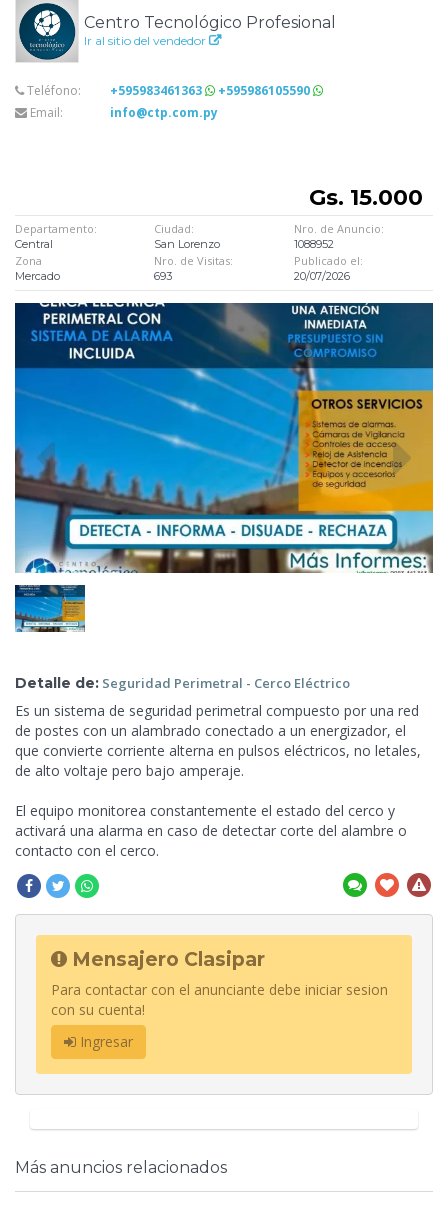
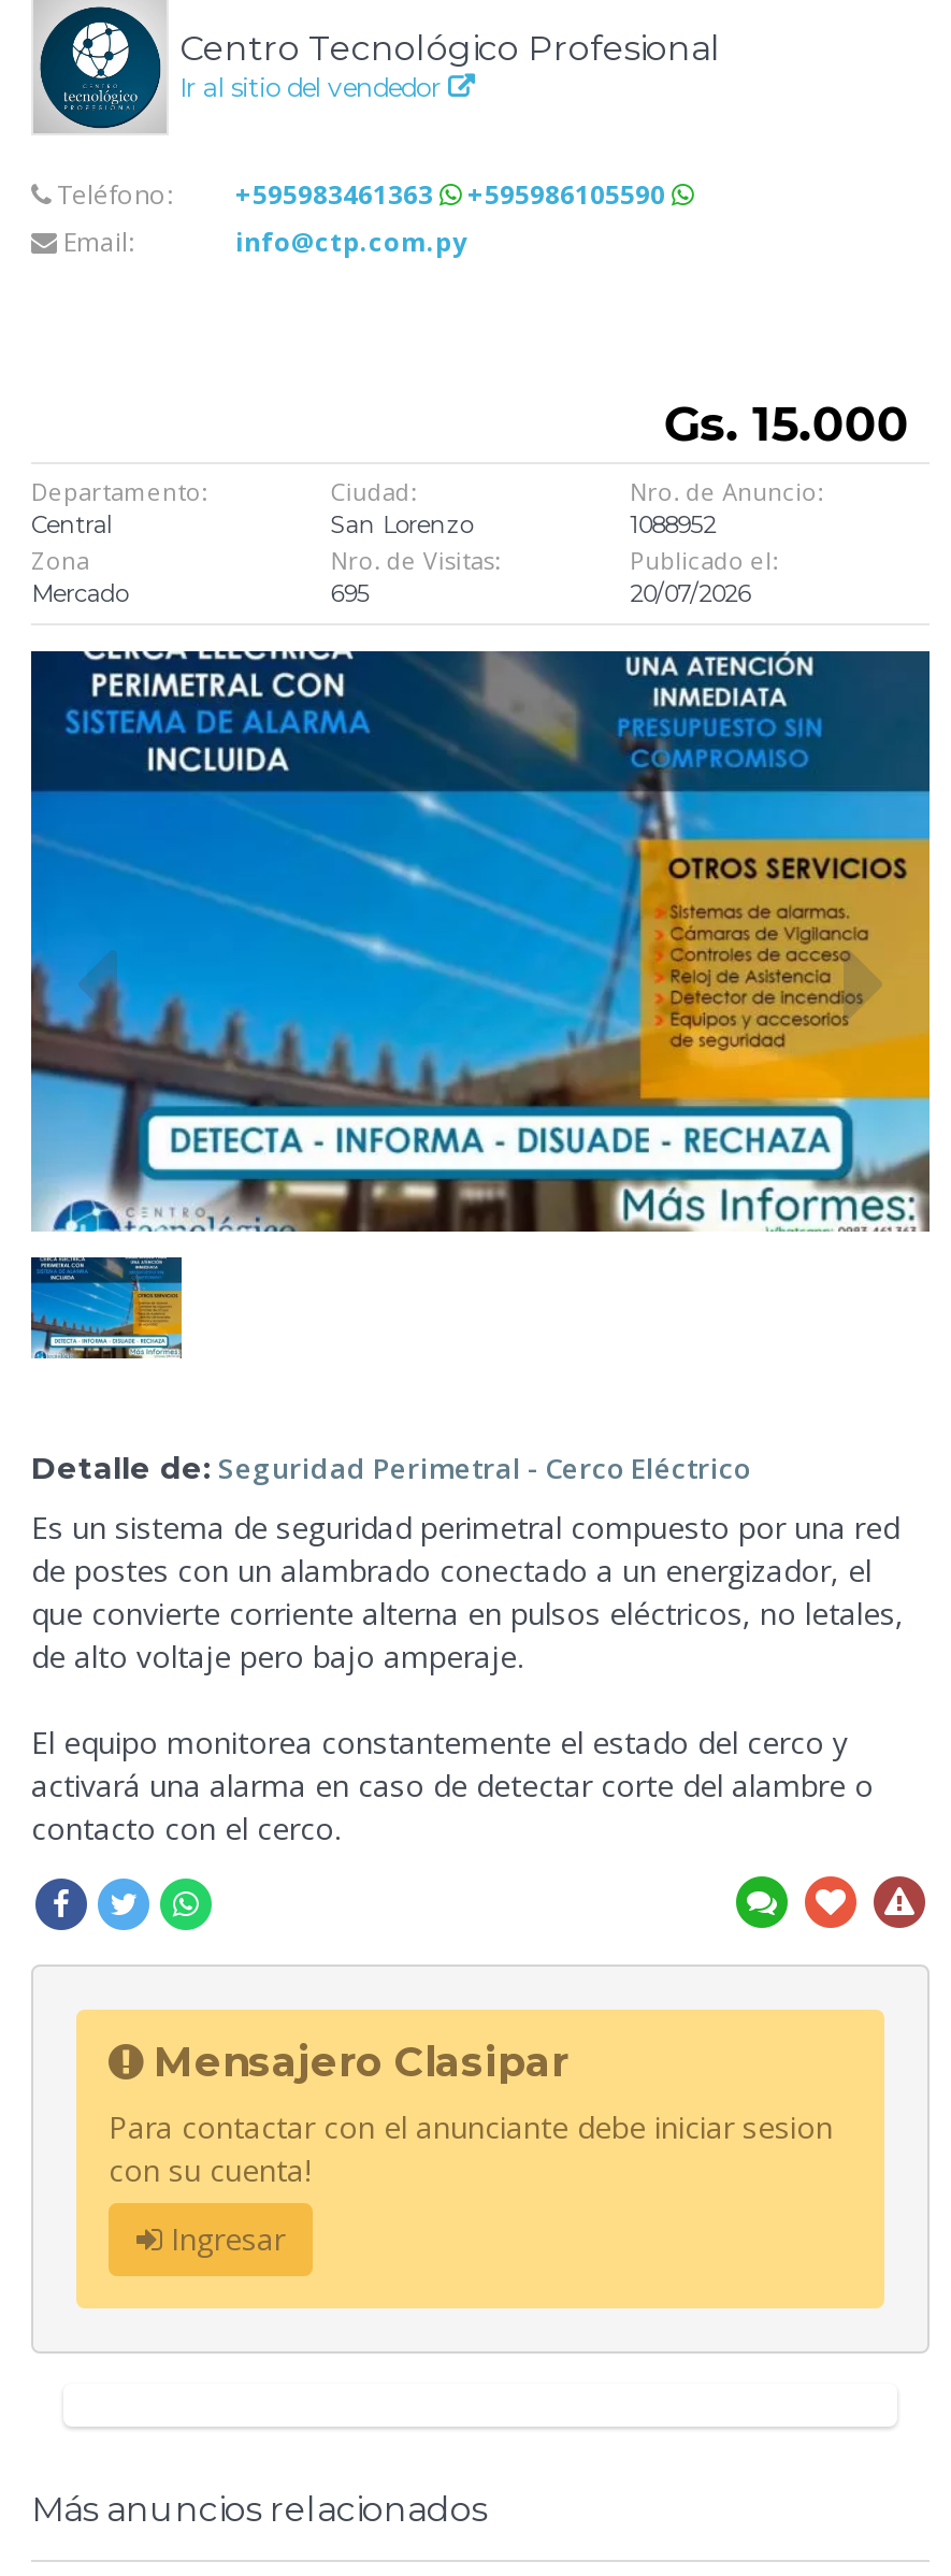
- 693
+ 695
